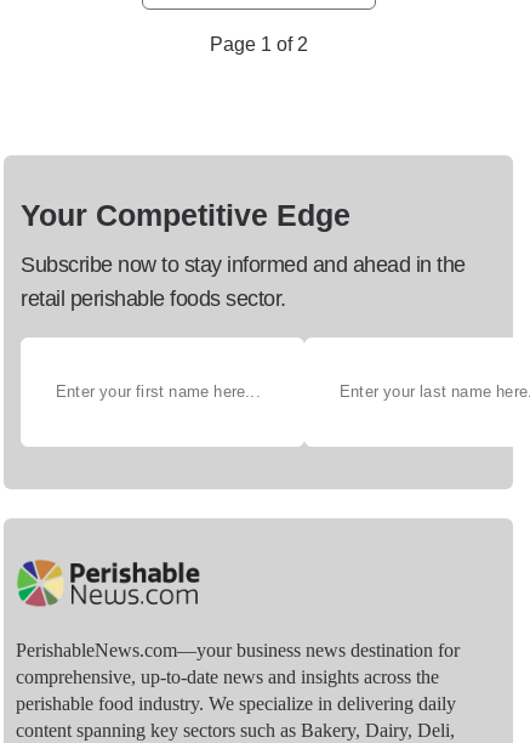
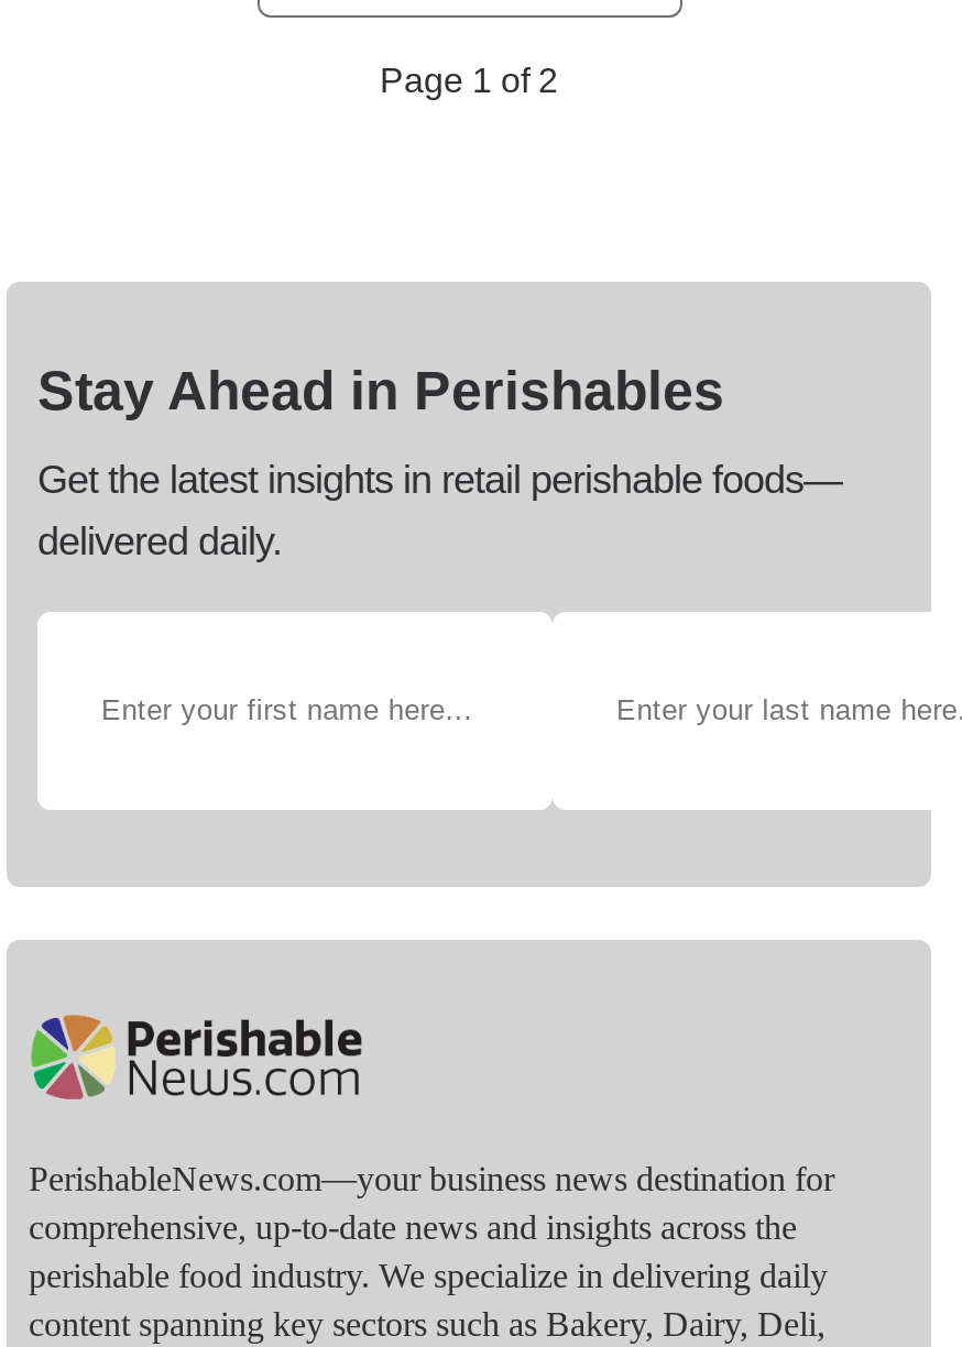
- Your Competitive Edge
+ Stay Ahead in Perishables

- Subscribe now to stay informed and ahead in the
- retail perishable foods sector.
+ Get the latest insights in retail perishable foods—
+ delivered daily.
